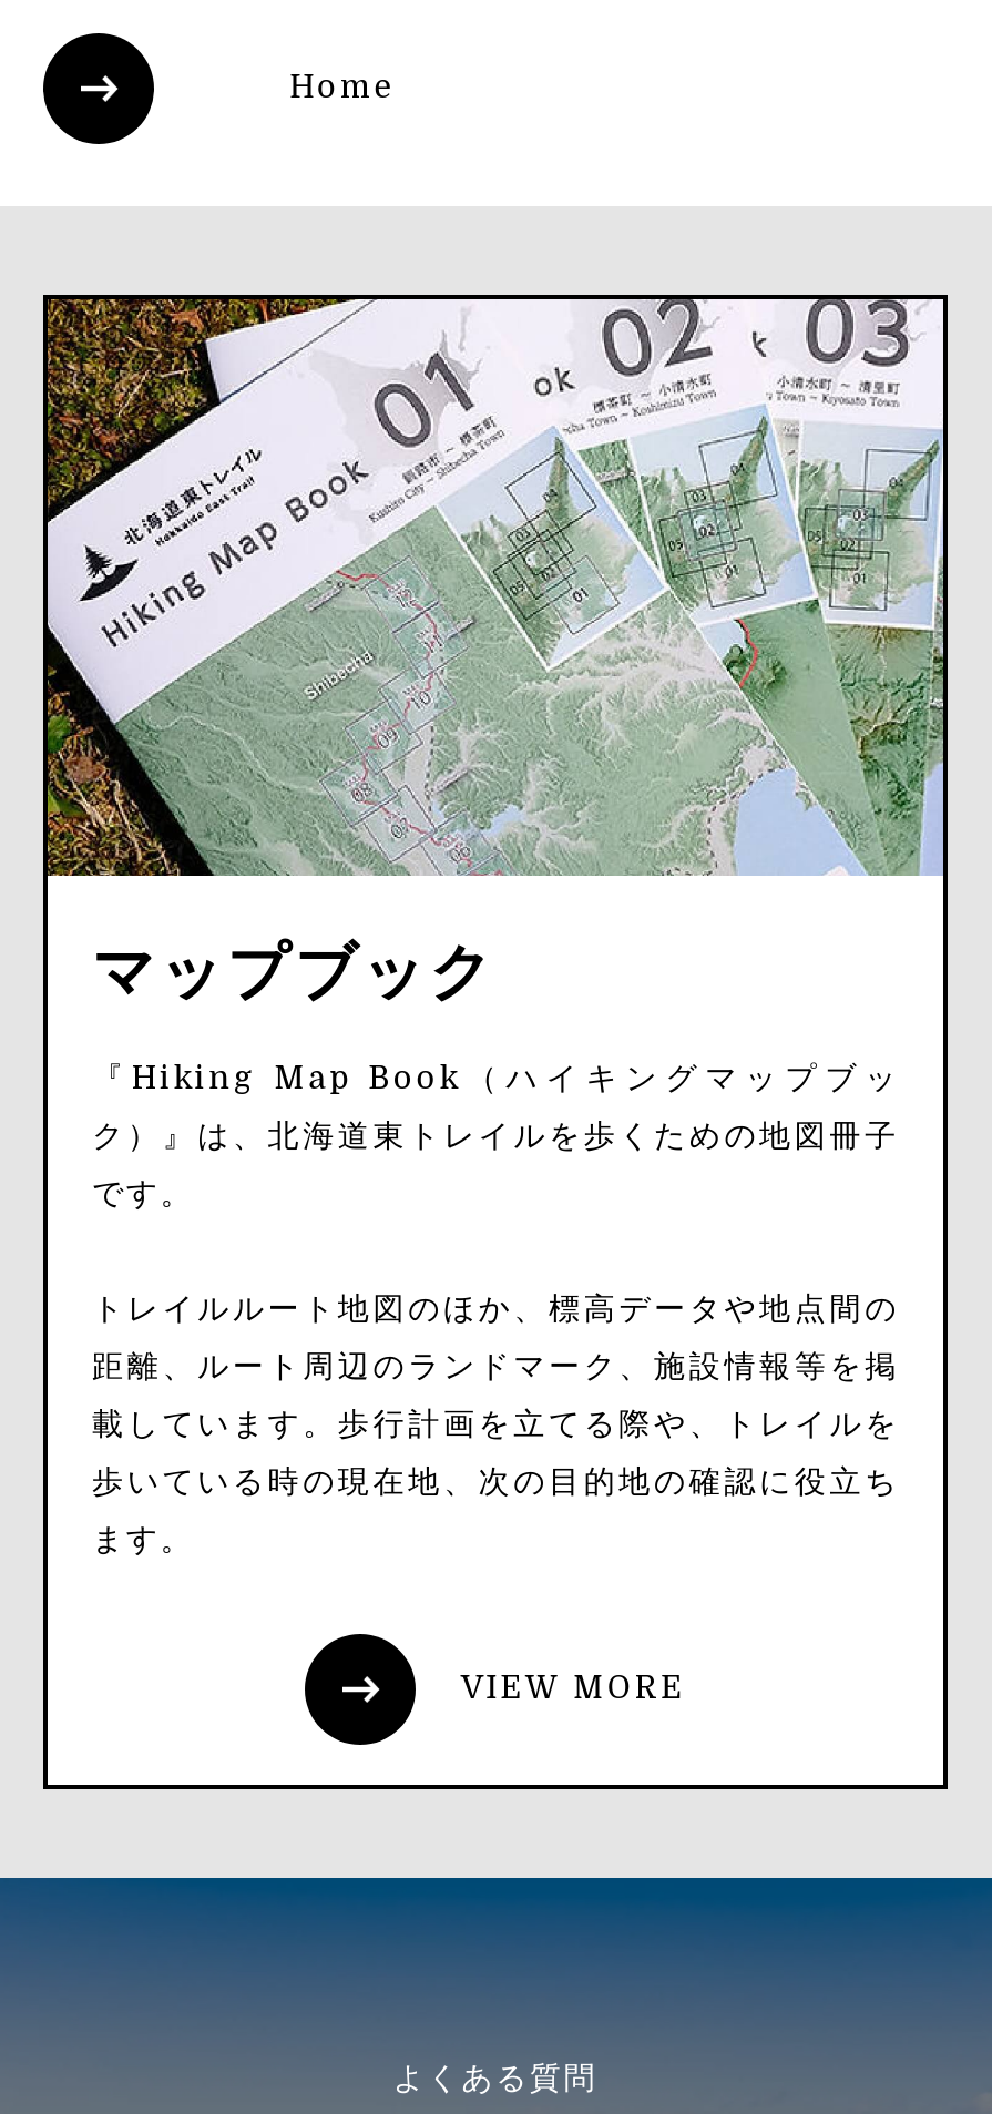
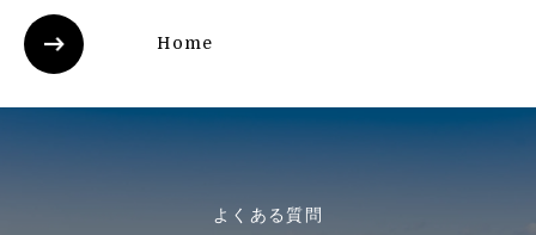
- [image]
- マップブック
- 『Hiking Map Book（ハイキングマップブッ
- ク）』は、北海道東トレイルを歩くための地図冊子
- です。
- トレイルルート地図のほか、標高データや地点間の
- 距離、ルート周辺のランドマーク、施設情報等を掲
- 載しています。歩行計画を立てる際や、トレイルを
- 歩いている時の現在地、次の目的地の確認に役立ち
- ます。

- VIEW MORE
